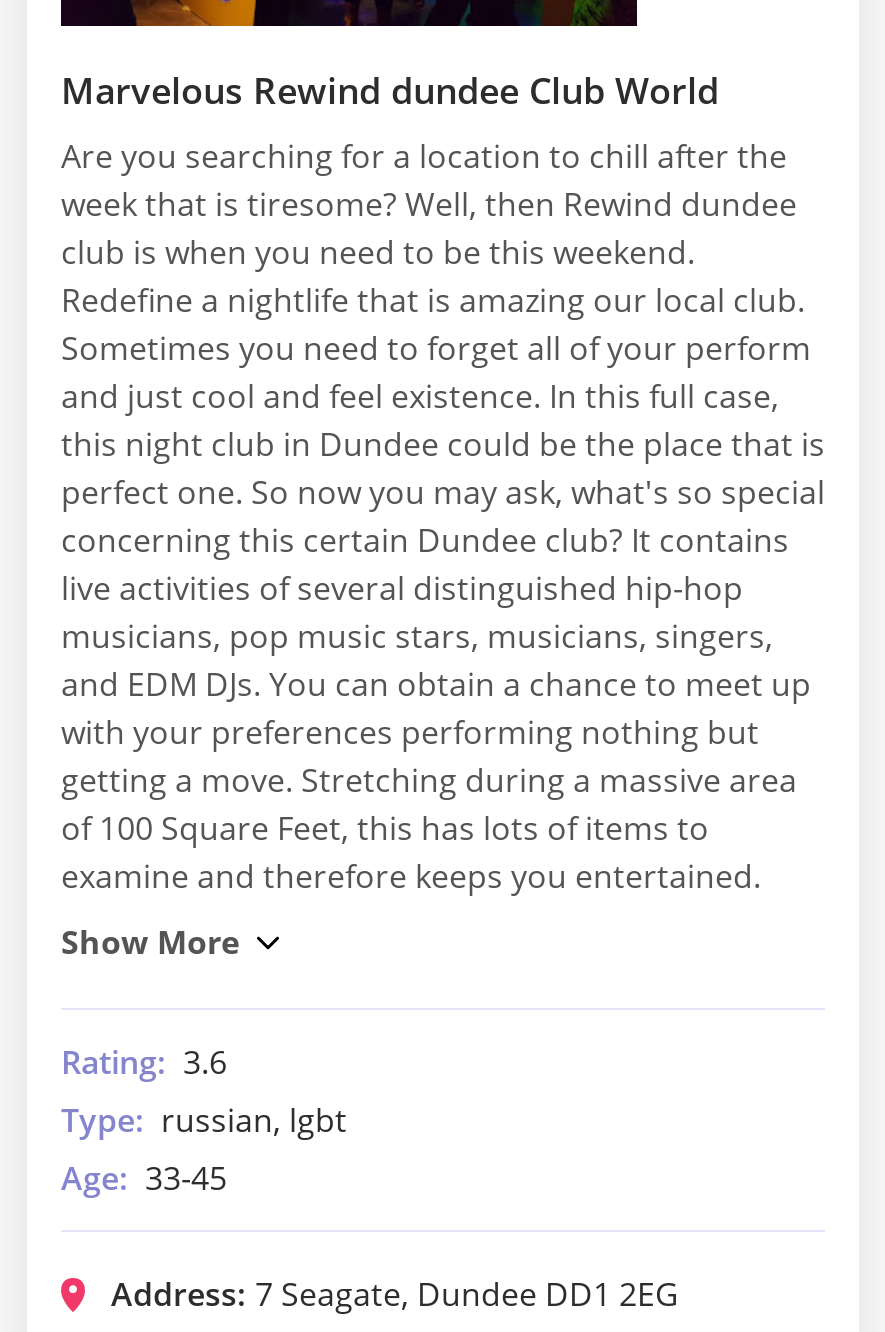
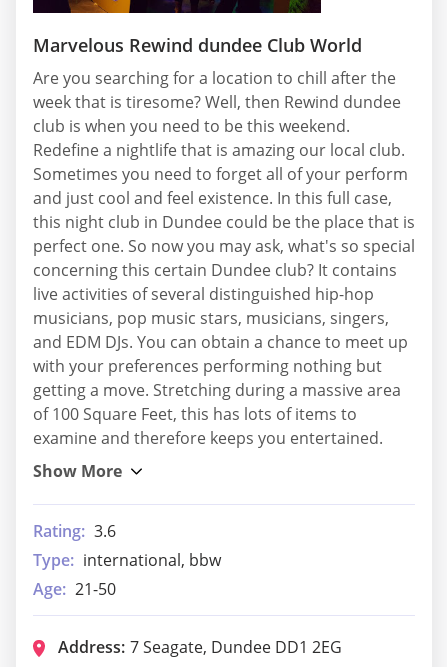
- Type: russian, lgbt
+ Type: international, bbw

- Age: 33-45
+ Age: 21-50
